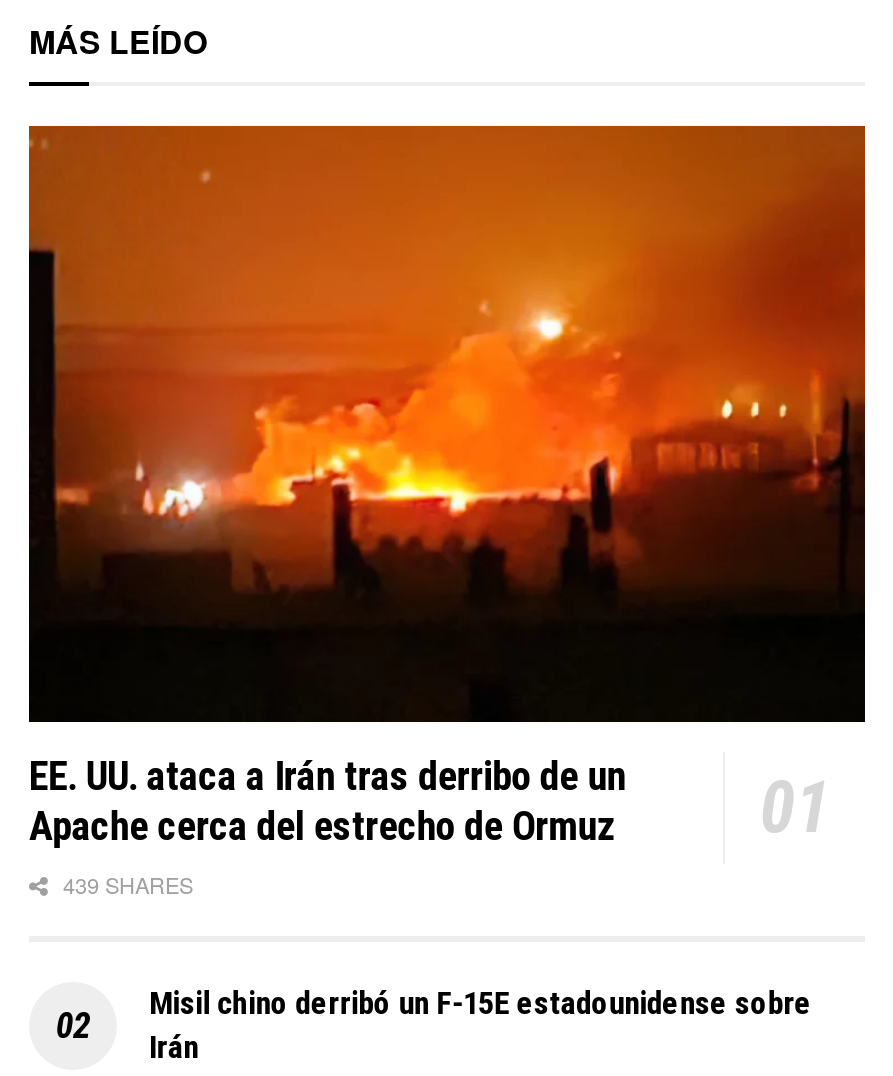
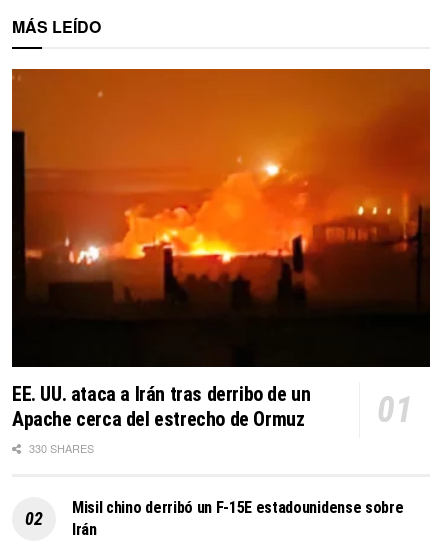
- 439 SHARES
+ 330 SHARES
